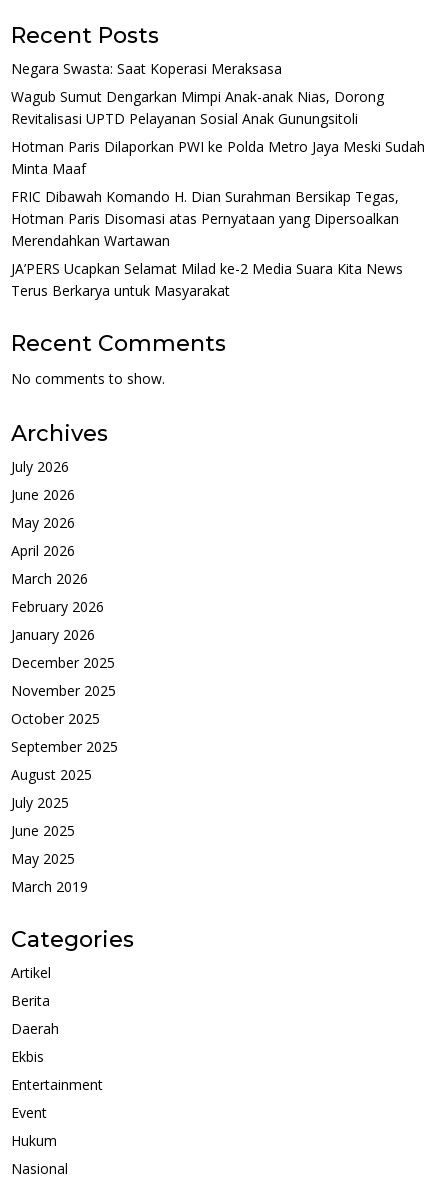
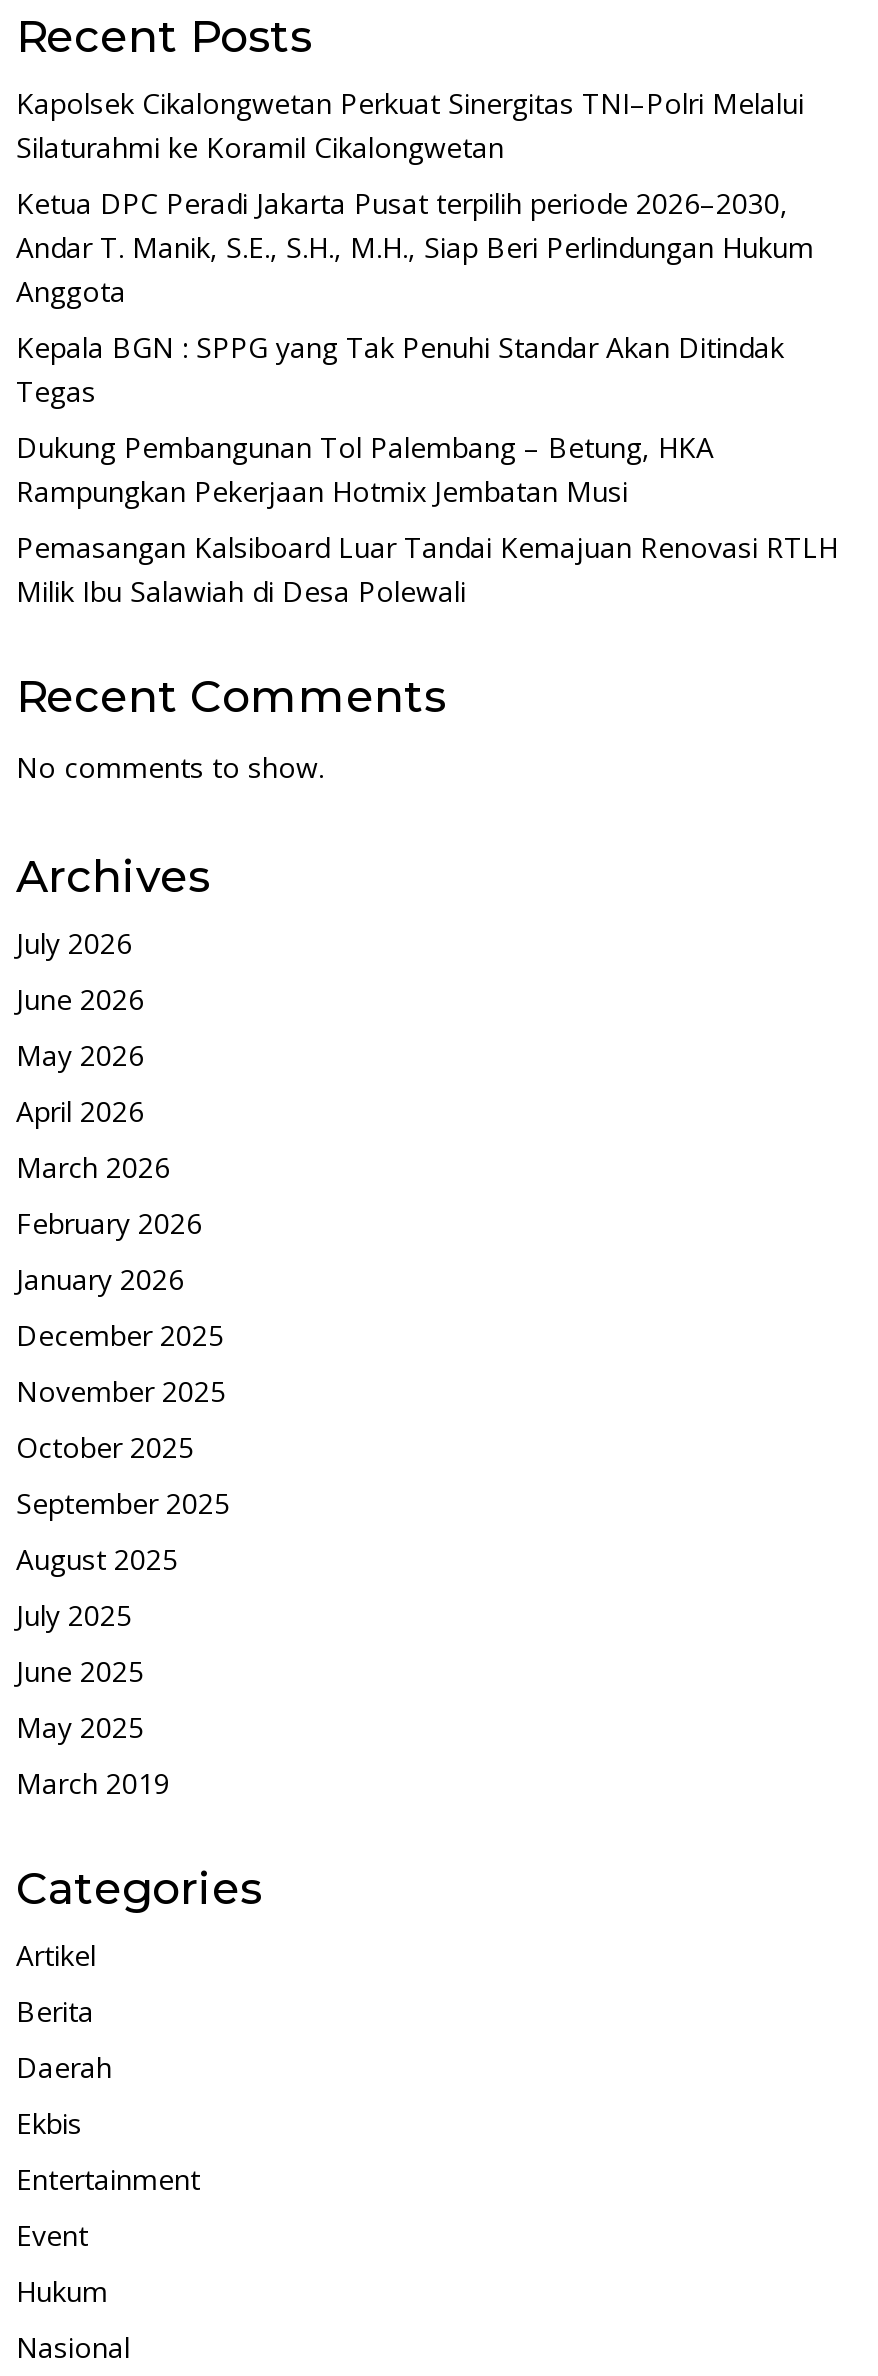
- Negara Swasta: Saat Koperasi Meraksasa
+ Kapolsek Cikalongwetan Perkuat Sinergitas TNI–Polri Melalui
+ Silaturahmi ke Koramil Cikalongwetan

- Wagub Sumut Dengarkan Mimpi Anak-anak Nias, Dorong
- Revitalisasi UPTD Pelayanan Sosial Anak Gunungsitoli
+ Ketua DPC Peradi Jakarta Pusat terpilih periode 2026–2030,
+ Andar T. Manik, S.E., S.H., M.H., Siap Beri Perlindungan Hukum
+ Anggota

- Hotman Paris Dilaporkan PWI ke Polda Metro Jaya Meski Sudah
- Minta Maaf
+ Kepala BGN : SPPG yang Tak Penuhi Standar Akan Ditindak
+ Tegas

- FRIC Dibawah Komando H. Dian Surahman Bersikap Tegas,
- Hotman Paris Disomasi atas Pernyataan yang Dipersoalkan
- Merendahkan Wartawan
+ Dukung Pembangunan Tol Palembang – Betung, HKA
+ Rampungkan Pekerjaan Hotmix Jembatan Musi

- JA’PERS Ucapkan Selamat Milad ke-2 Media Suara Kita News
- Terus Berkarya untuk Masyarakat
+ Pemasangan Kalsiboard Luar Tandai Kemajuan Renovasi RTLH
+ Milik Ibu Salawiah di Desa Polewali
